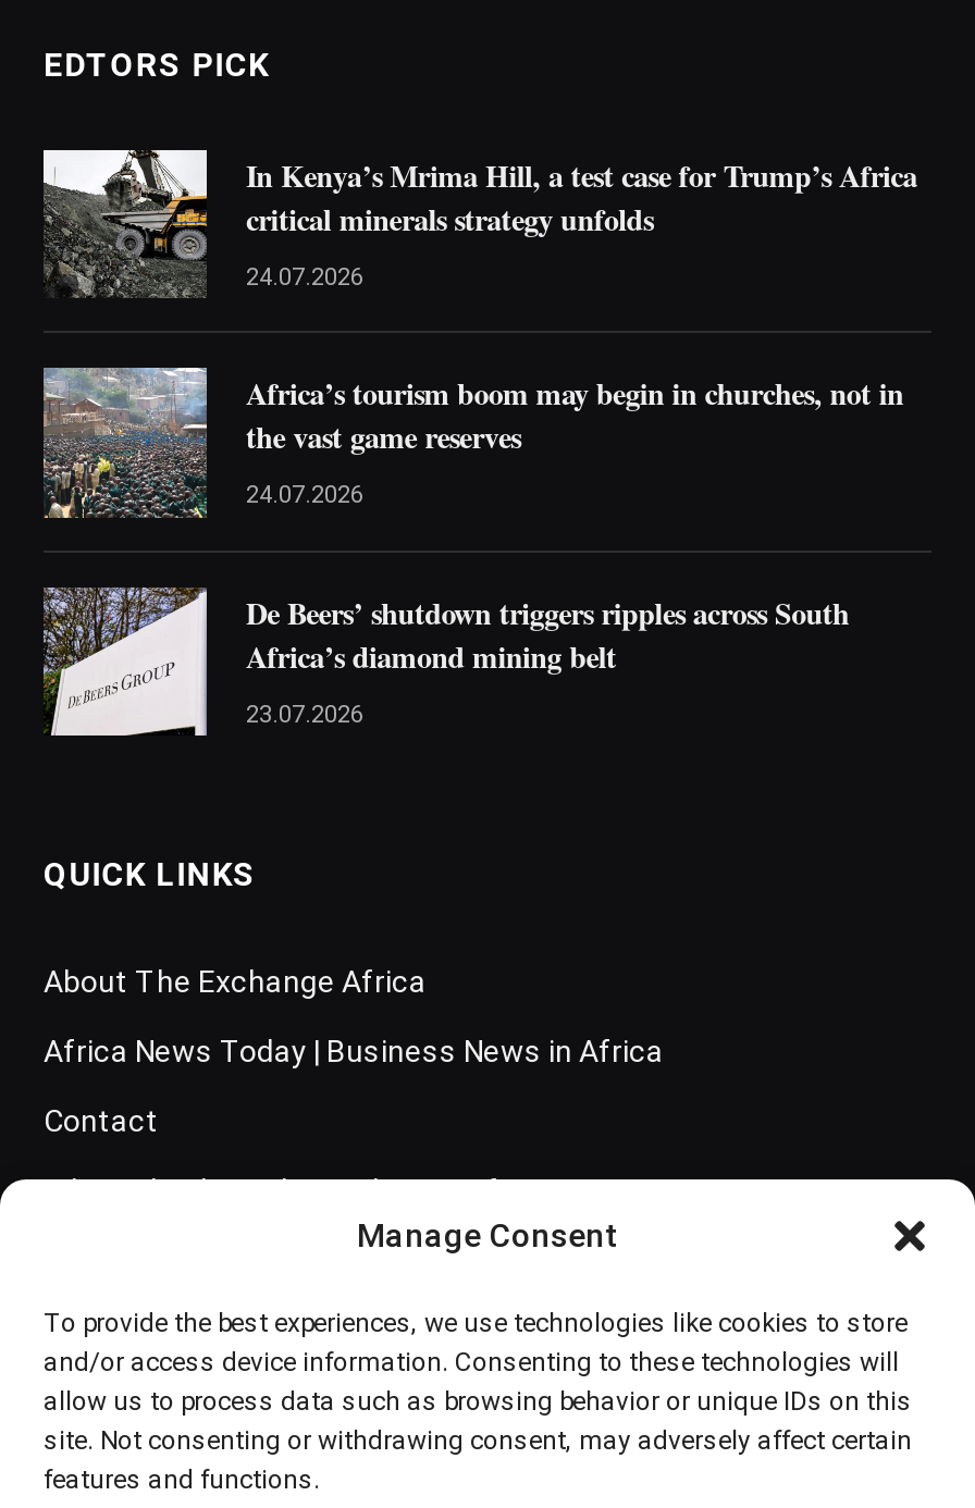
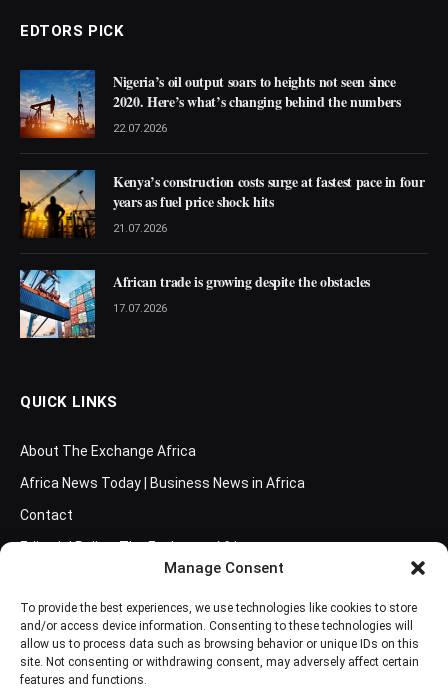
- [image]
- In Kenya’s Mrima Hill, a test case for Trump’s Africa
- critical minerals strategy unfolds
+ [image]
+ Nigeria’s oil output soars to heights not seen since
+ 2020. Here’s what’s changing behind the numbers

- 24.07.2026
+ 22.07.2026

- [image]
- Africa’s tourism boom may begin in churches, not in
- the vast game reserves
+ [image]
+ Kenya’s construction costs surge at fastest pace in four
+ years as fuel price shock hits

- 24.07.2026
+ 21.07.2026

- [image]
- De Beers’ shutdown triggers ripples across South
- Africa’s diamond mining belt
+ [image]
+ African trade is growing despite the obstacles

- 23.07.2026
+ 17.07.2026
